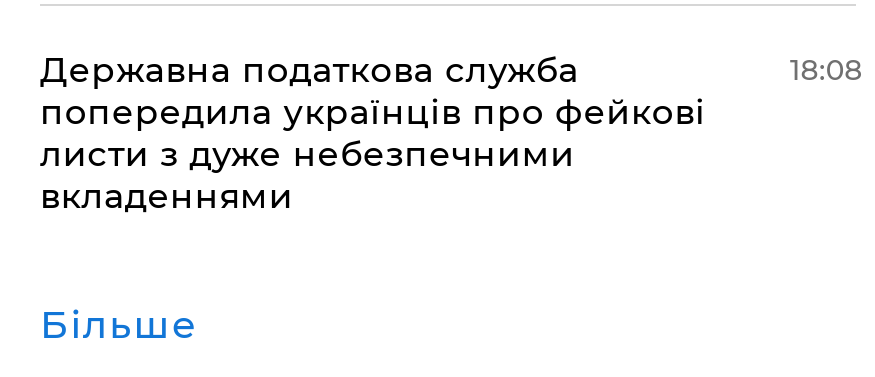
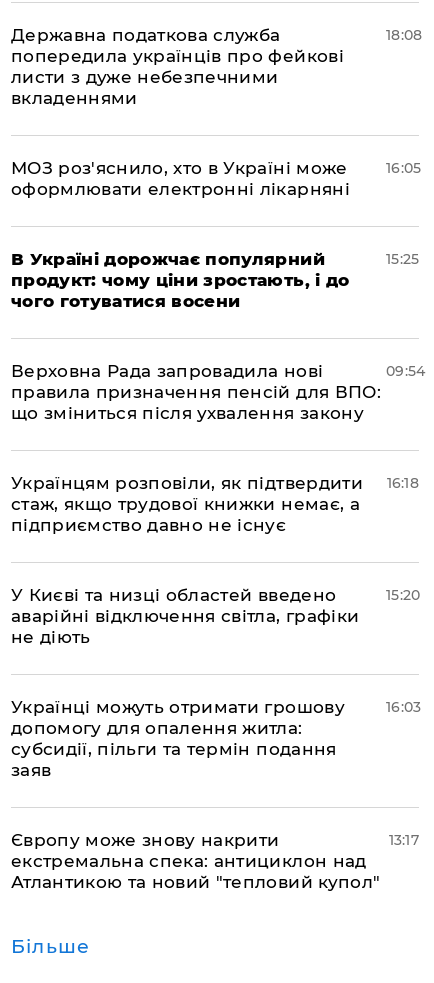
+ МОЗ роз'яснило, хто в Україні може
+ оформлювати електронні лікарняні

+ В Україні дорожчає популярний
+ продукт: чому ціни зростають, і до
+ чого готуватися восени

+ Верховна Рада запровадила нові
+ правила призначення пенсій для ВПО:
+ що зміниться після ухвалення закону

+ Українцям розповіли, як підтвердити
+ стаж, якщо трудової книжки немає, а
+ підприємство давно не існує

+ У Києві та низці областей введено
+ аварійні відключення світла, графіки
+ не діють

+ Українці можуть отримати грошову
+ допомогу для опалення житла:
+ субсидії, пільги та термін подання
+ заяв

+ Європу може знову накрити
+ екстремальна спека: антициклон над
+ Атлантикою та новий "тепловий купол"

+ 16:05

+ 15:25

+ 09:54

+ 15:20

+ 16:03

+ 16:18

+ 13:17
